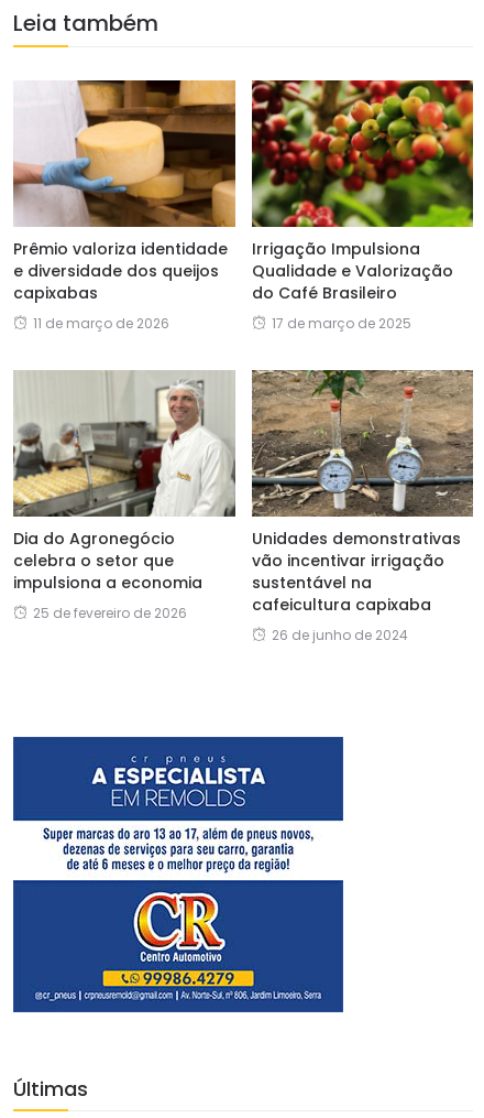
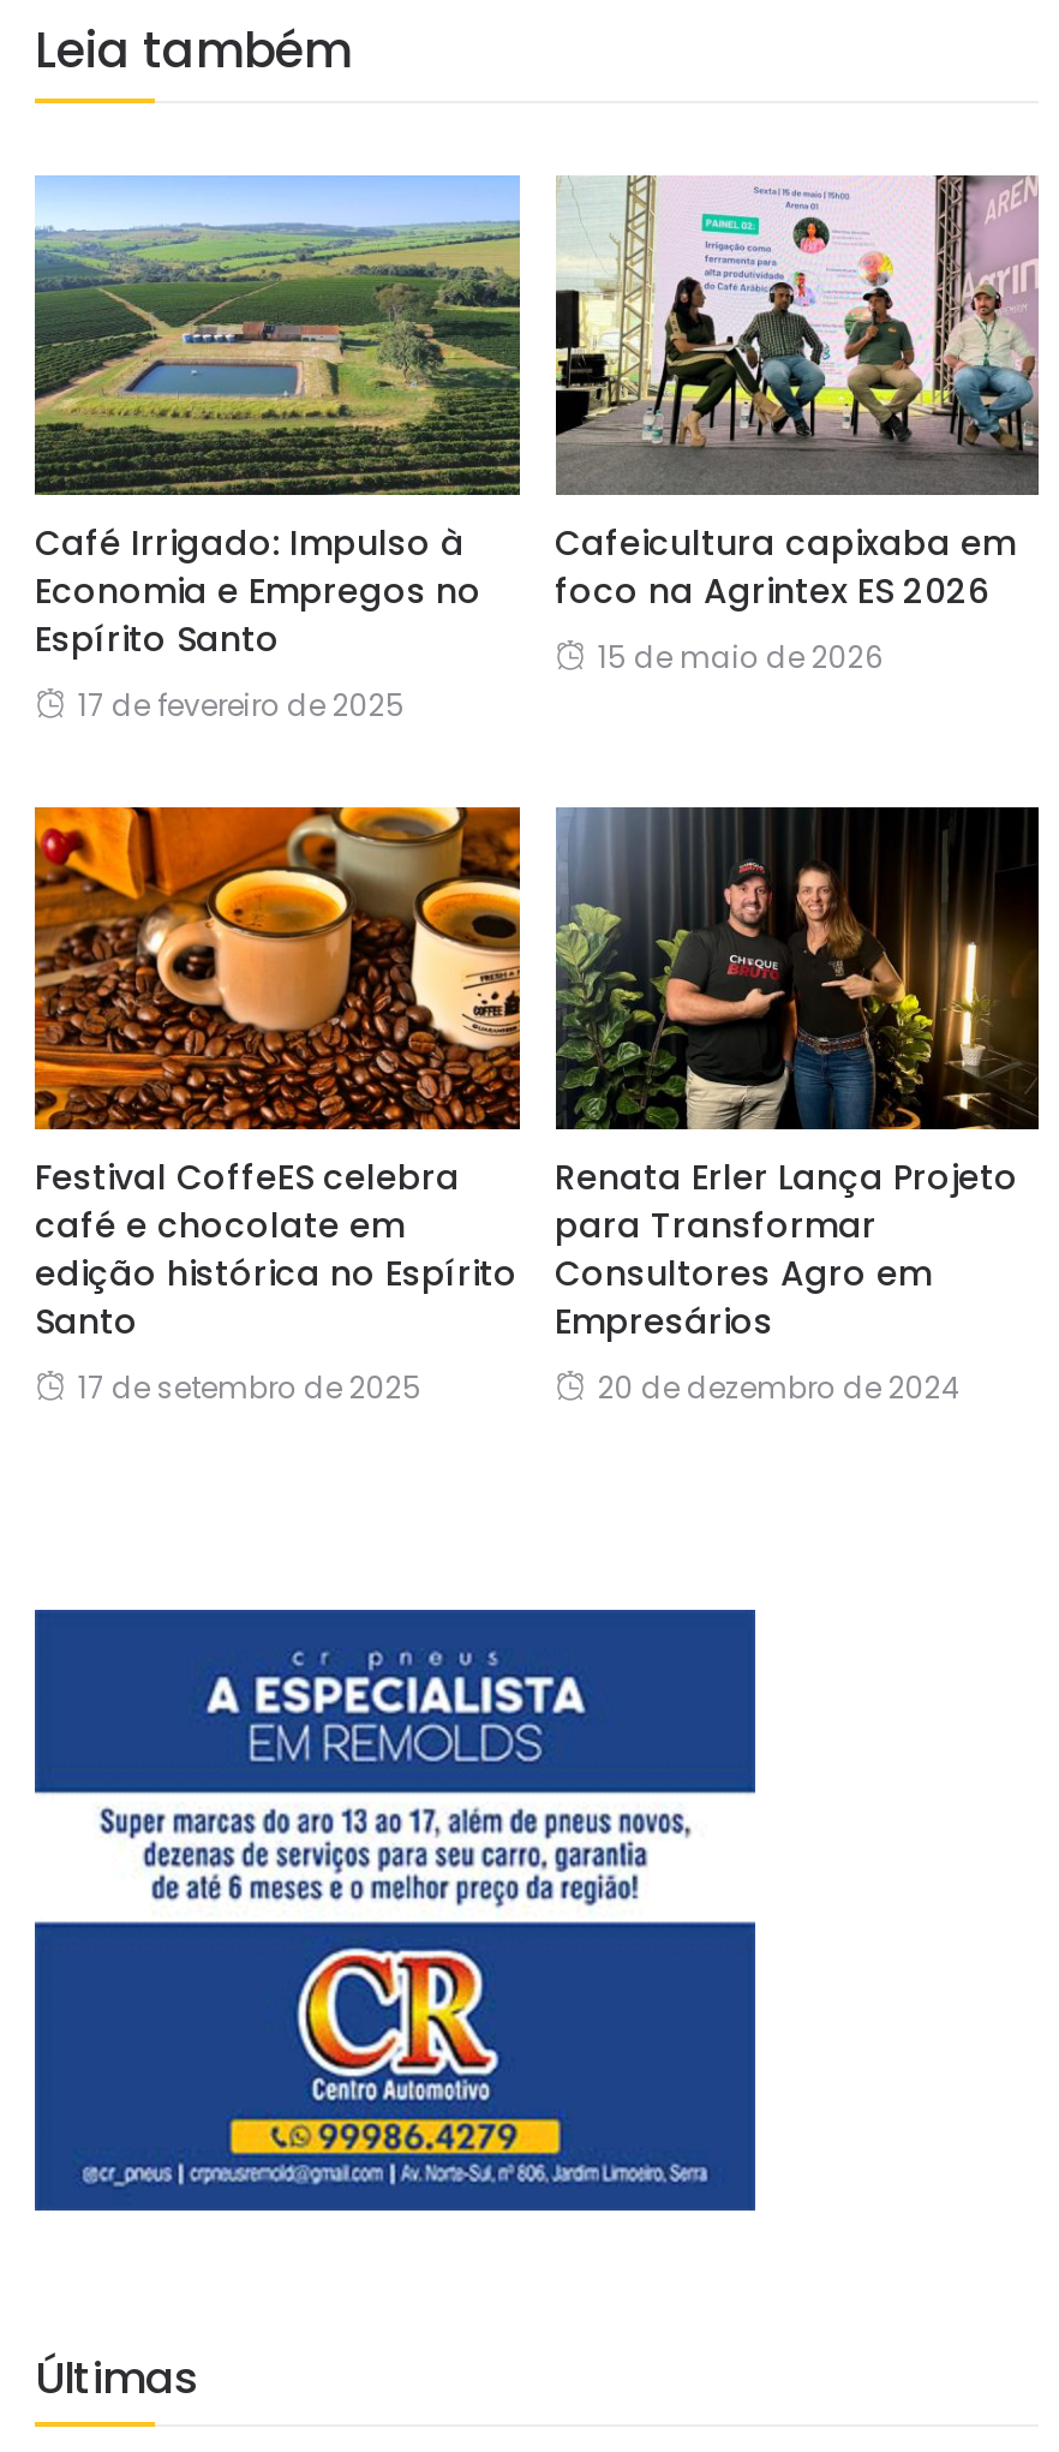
- [image]
- Prêmio valoriza identidade
- e diversidade dos queijos
- capixabas
- 11 de março de 2026
+ [image]
+ Café Irrigado: Impulso à
+ Economia e Empregos no
+ Espírito Santo
+ 17 de fevereiro de 2025

- [image]
- Irrigação Impulsiona
- Qualidade e Valorização
- do Café Brasileiro
- 17 de março de 2025
+ [image]
+ Cafeicultura capixaba em
+ foco na Agrintex ES 2026
+ 15 de maio de 2026

- [image]
- Dia do Agronegócio
- celebra o setor que
- impulsiona a economia
- 25 de fevereiro de 2026
+ [image]
+ Festival CoffeES celebra
+ café e chocolate em
+ edição histórica no Espírito
+ Santo
+ 17 de setembro de 2025

- [image]
- Unidades demonstrativas
- vão incentivar irrigação
- sustentável na
- cafeicultura capixaba
- 26 de junho de 2024
+ [image]
+ Renata Erler Lança Projeto
+ para Transformar
+ Consultores Agro em
+ Empresários
+ 20 de dezembro de 2024
